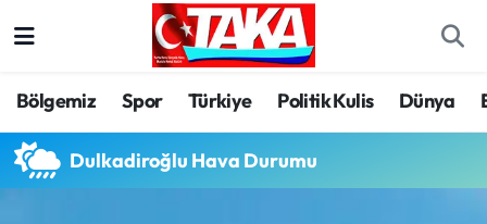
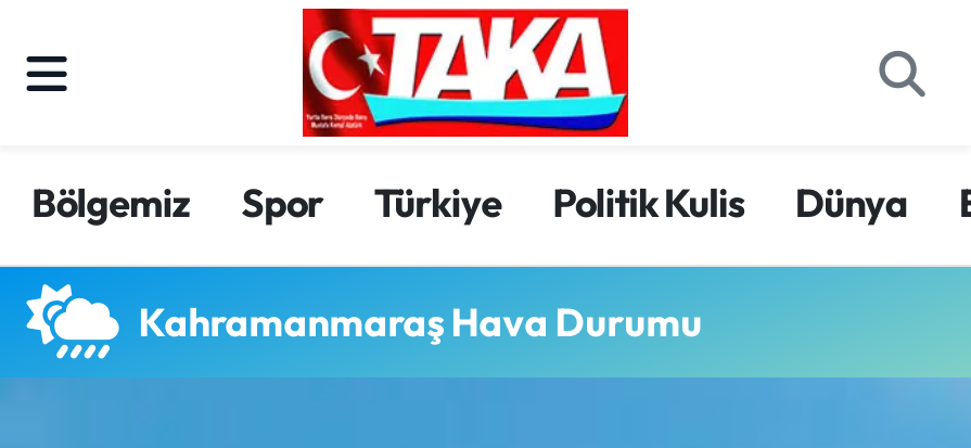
- Dulkadiroğlu Hava Durumu
+ Kahramanmaraş Hava Durumu
